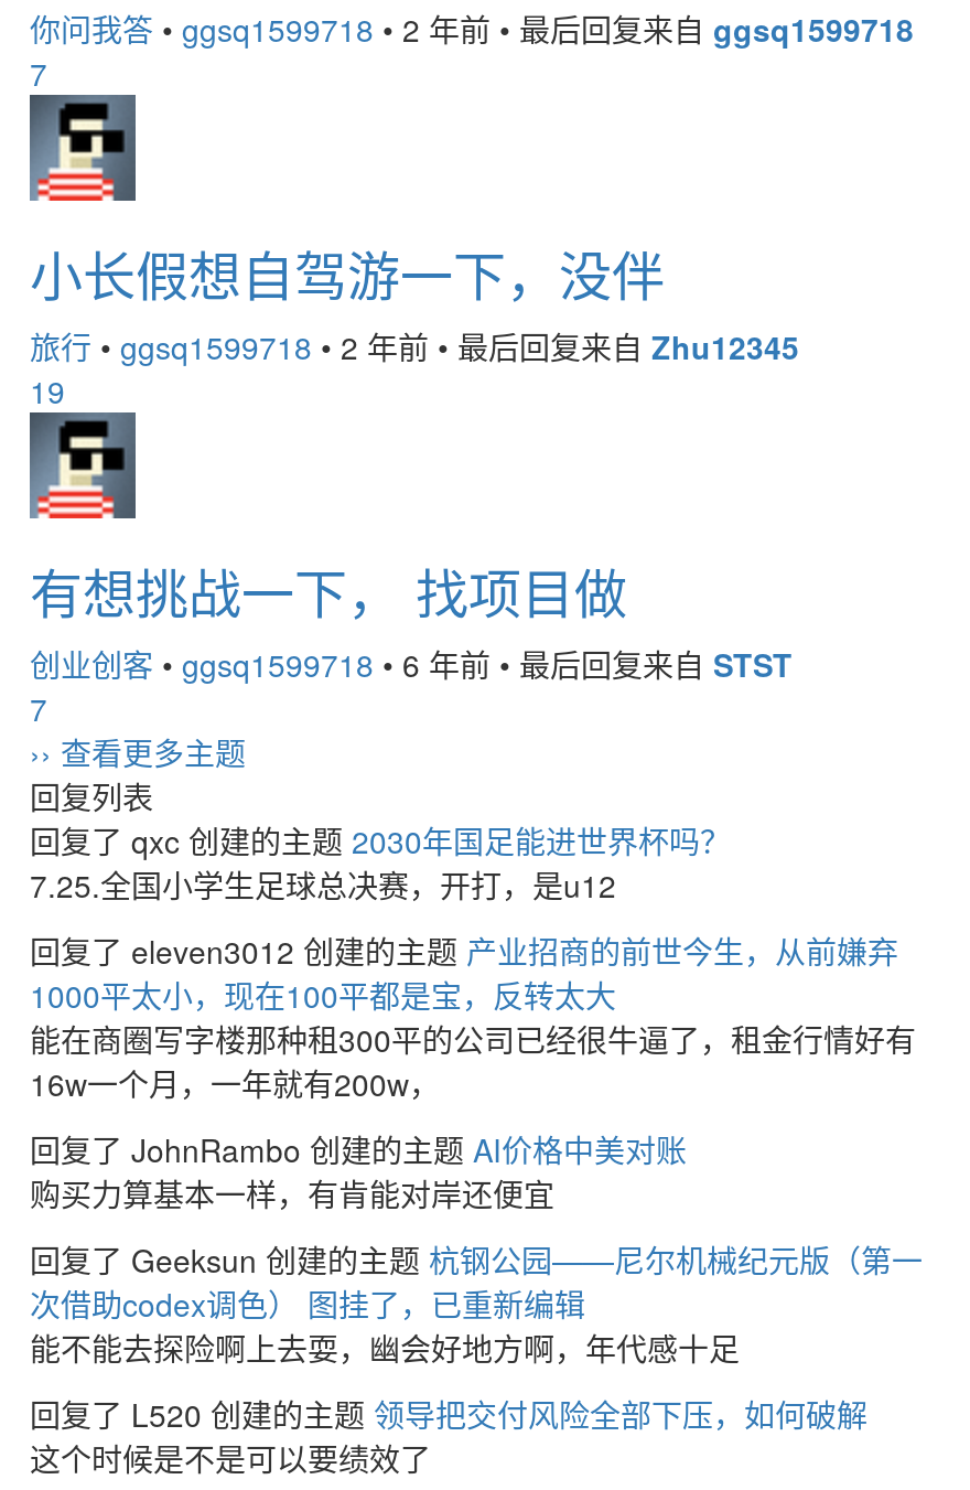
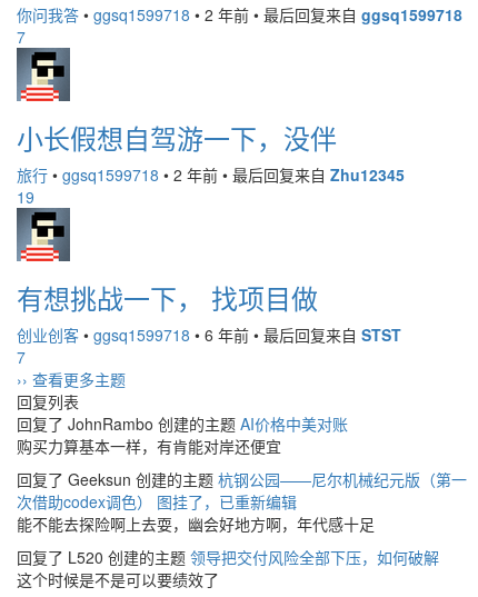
- 回复了 qxc 创建的主题2030年国足能进世界杯吗？
- 7.25.全国小学生足球总决赛，开打，是u12
- 回复了 eleven3012 创建的主题产业招商的前世今生，从前嫌弃
- 1000平太小，现在100平都是宝，反转太大
- 能在商圈写字楼那种租300平的公司已经很牛逼了，租金行情好有
- 16w一个月，一年就有200w，
